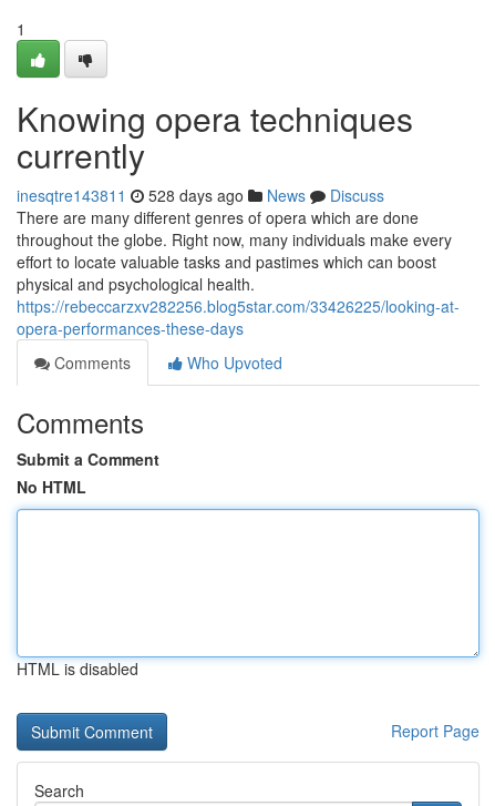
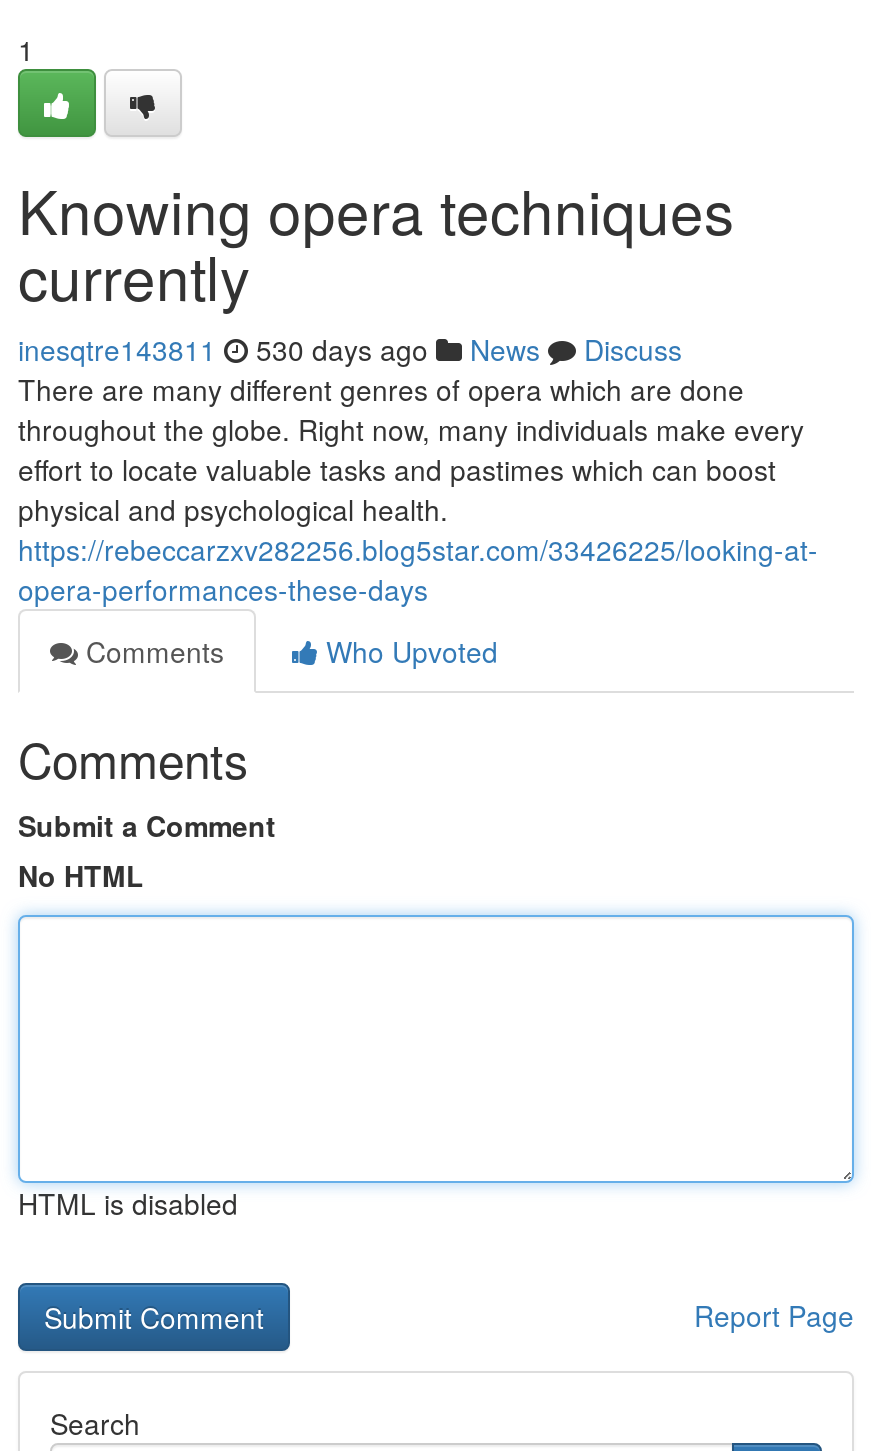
- inesqtre143811 528 days ago News Discuss
+ inesqtre143811 530 days ago News Discuss
